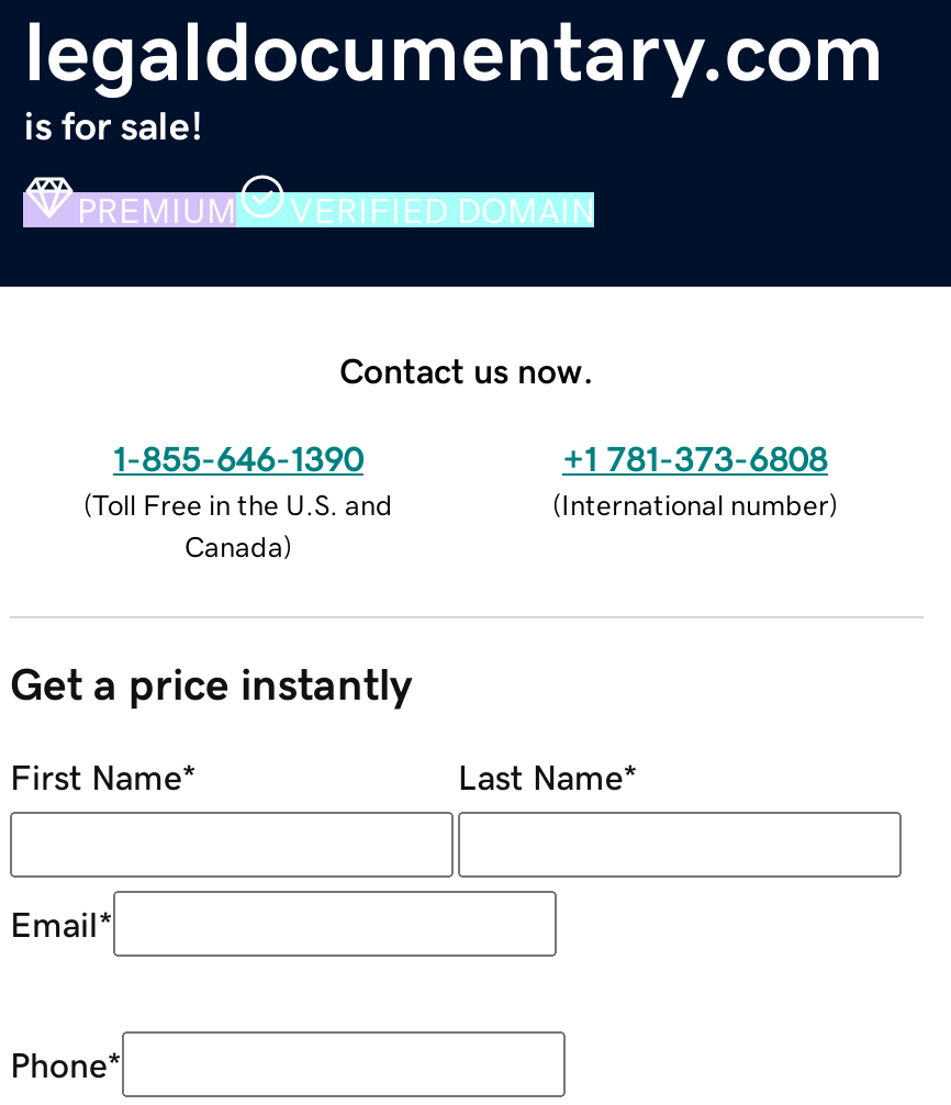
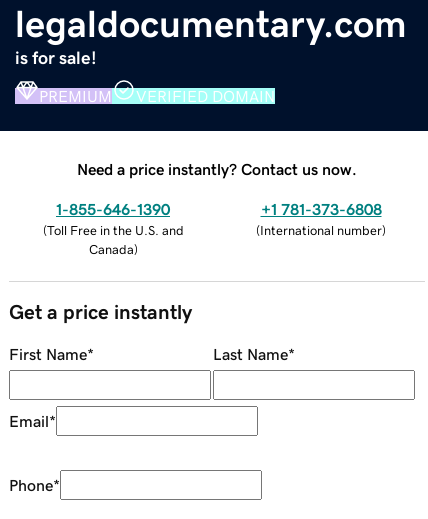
- Contact us now.
+ Need a price instantly? Contact us now.
